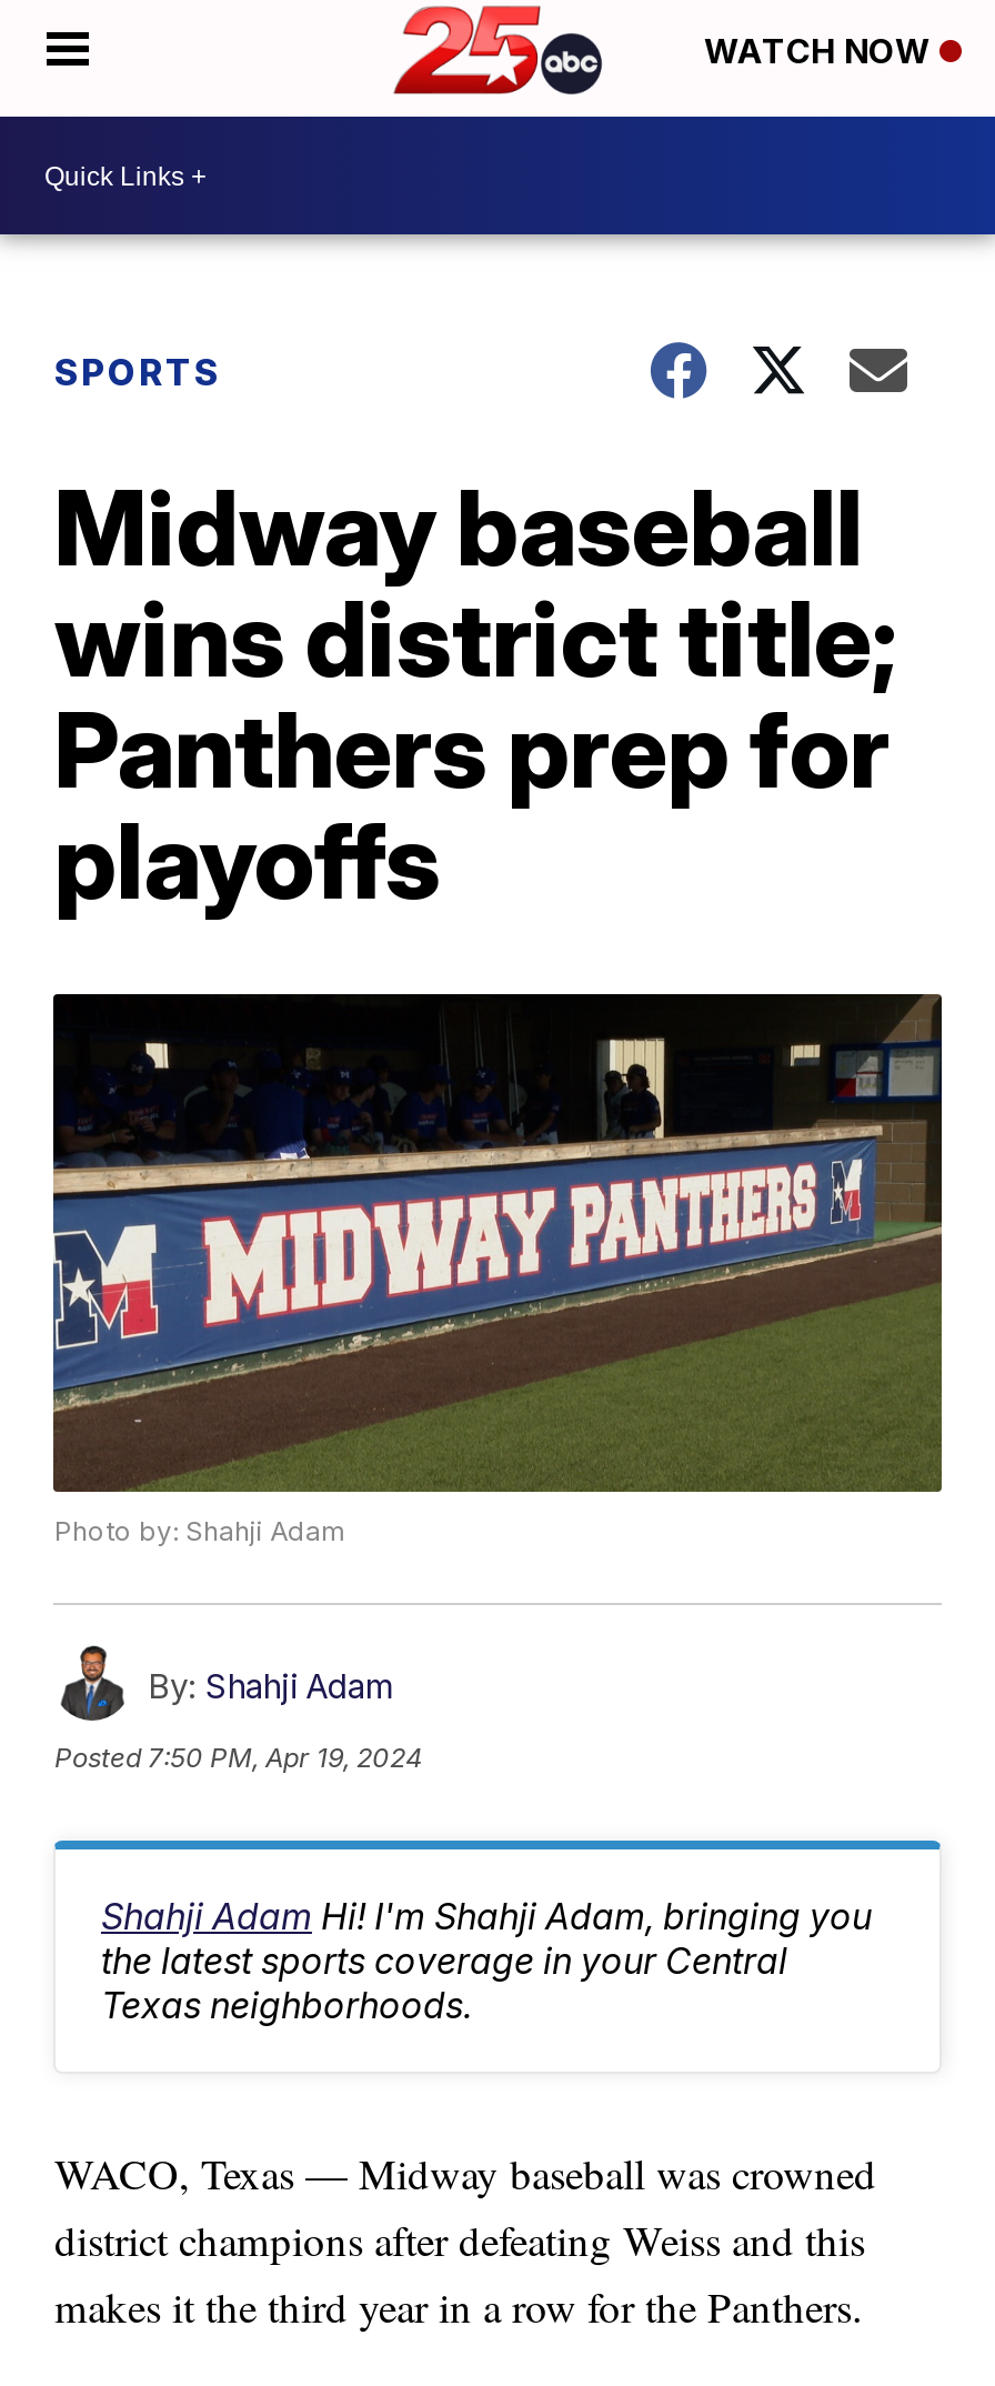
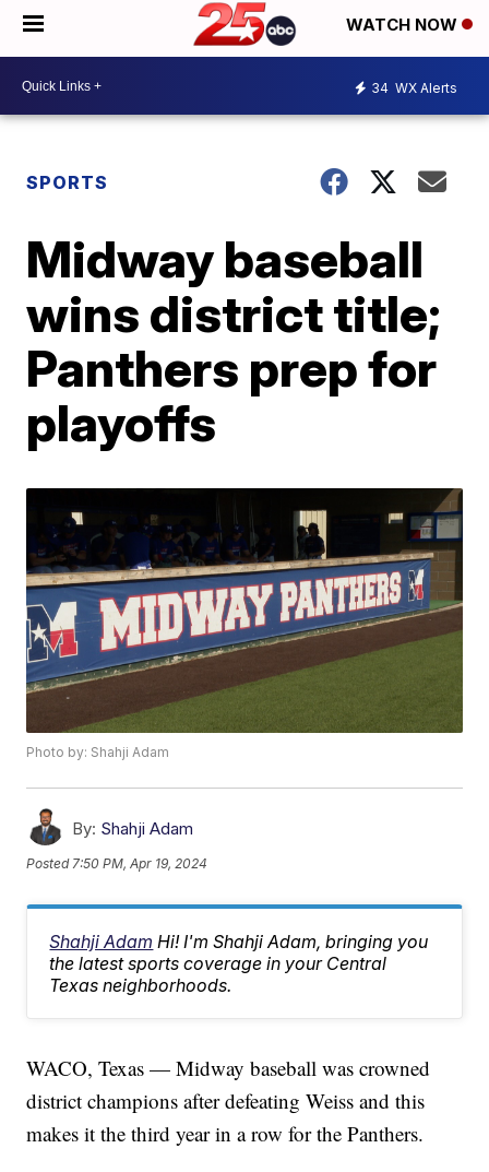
+ 34 WX Alerts
